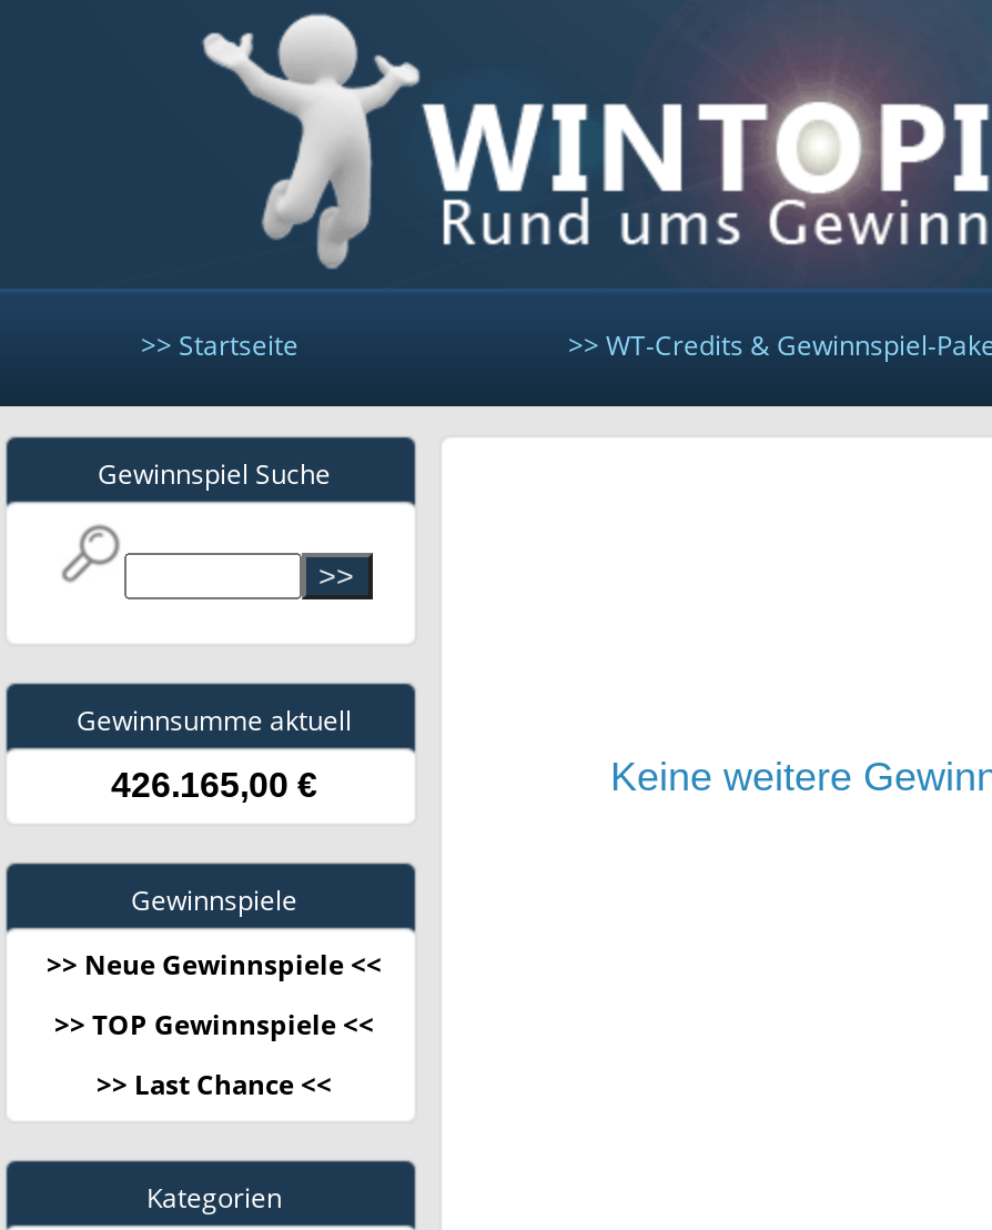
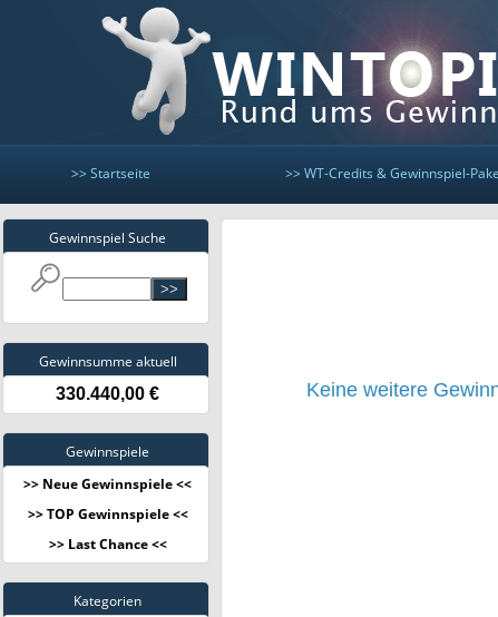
- 426.165,00 €
+ 330.440,00 €
